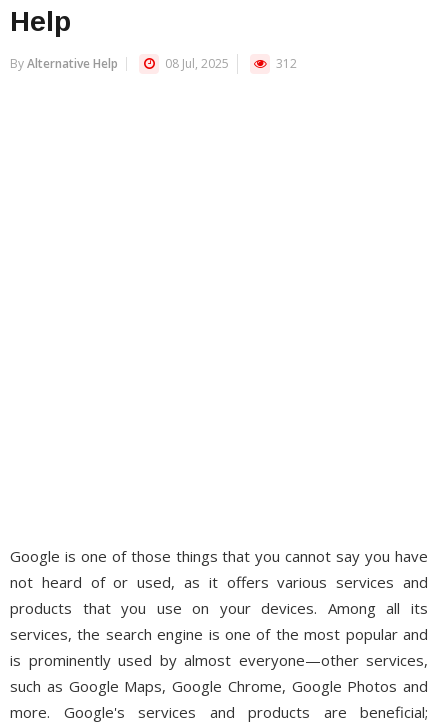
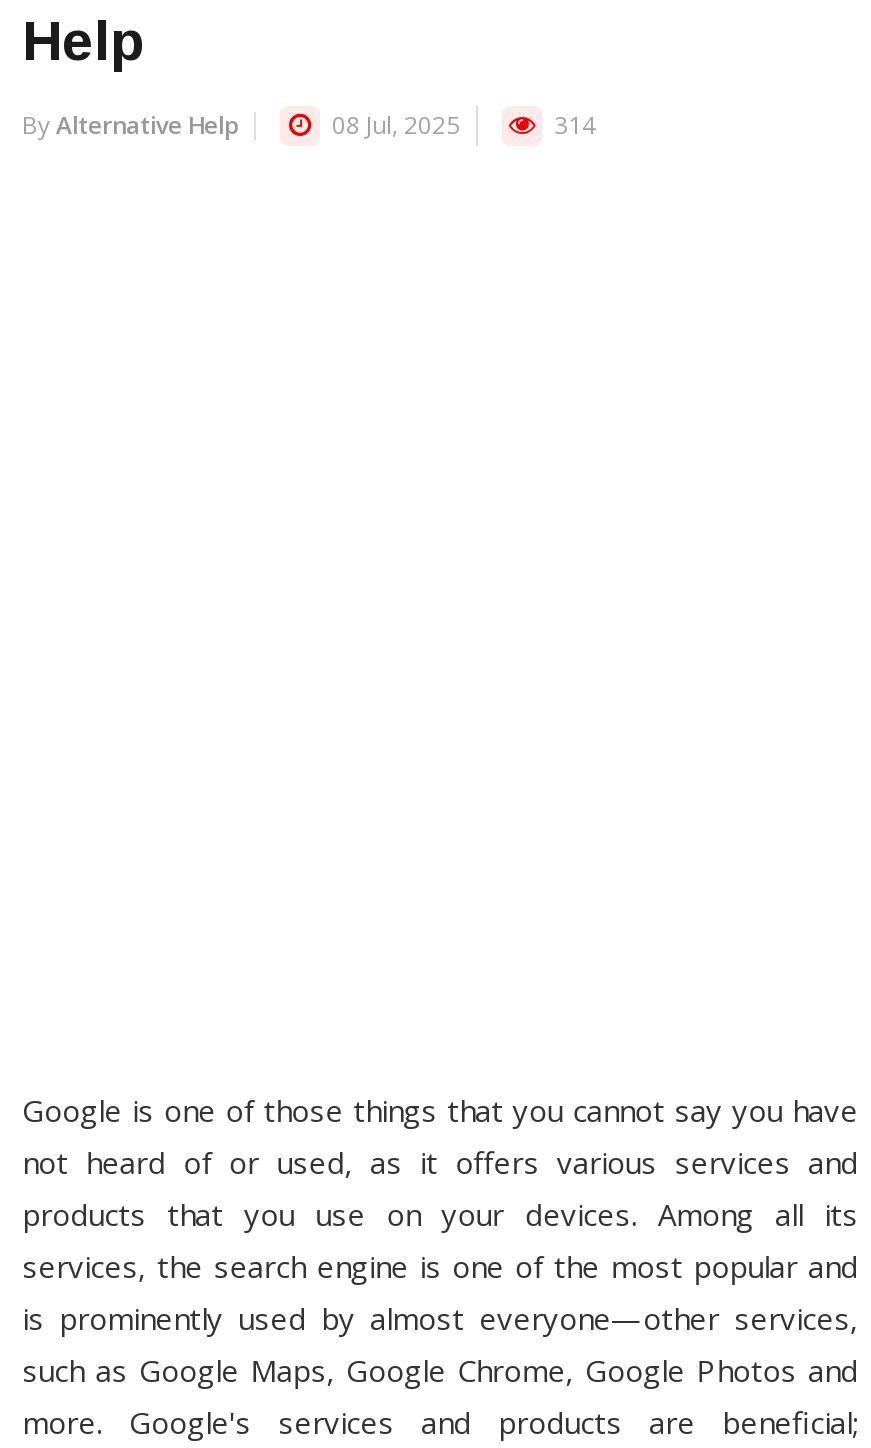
- 312
+ 314
